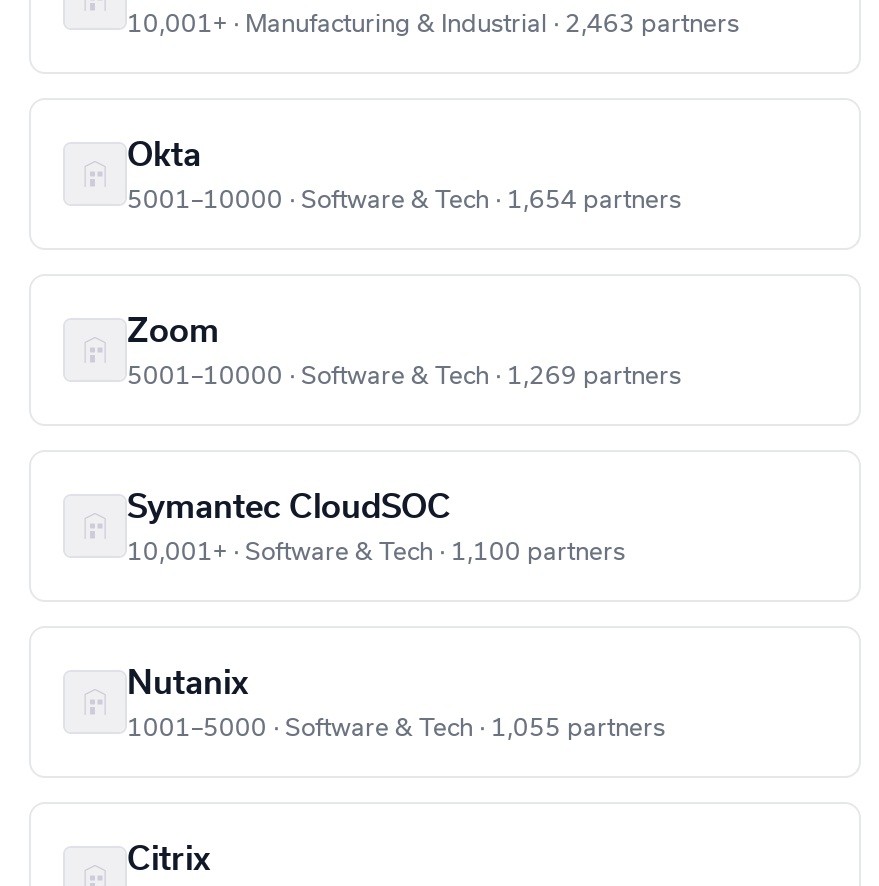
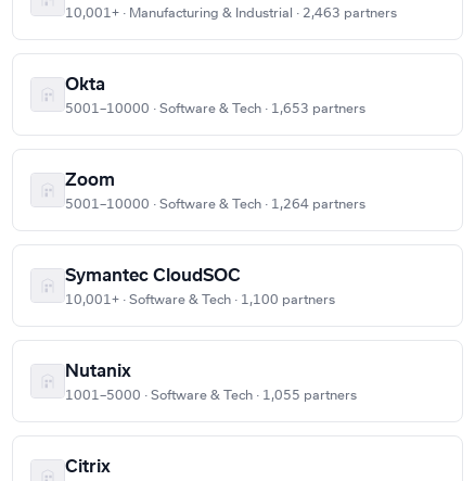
- 5001–10000 · Software & Tech · 1,654 partners
+ 5001–10000 · Software & Tech · 1,653 partners

- 5001–10000 · Software & Tech · 1,269 partners
+ 5001–10000 · Software & Tech · 1,264 partners
